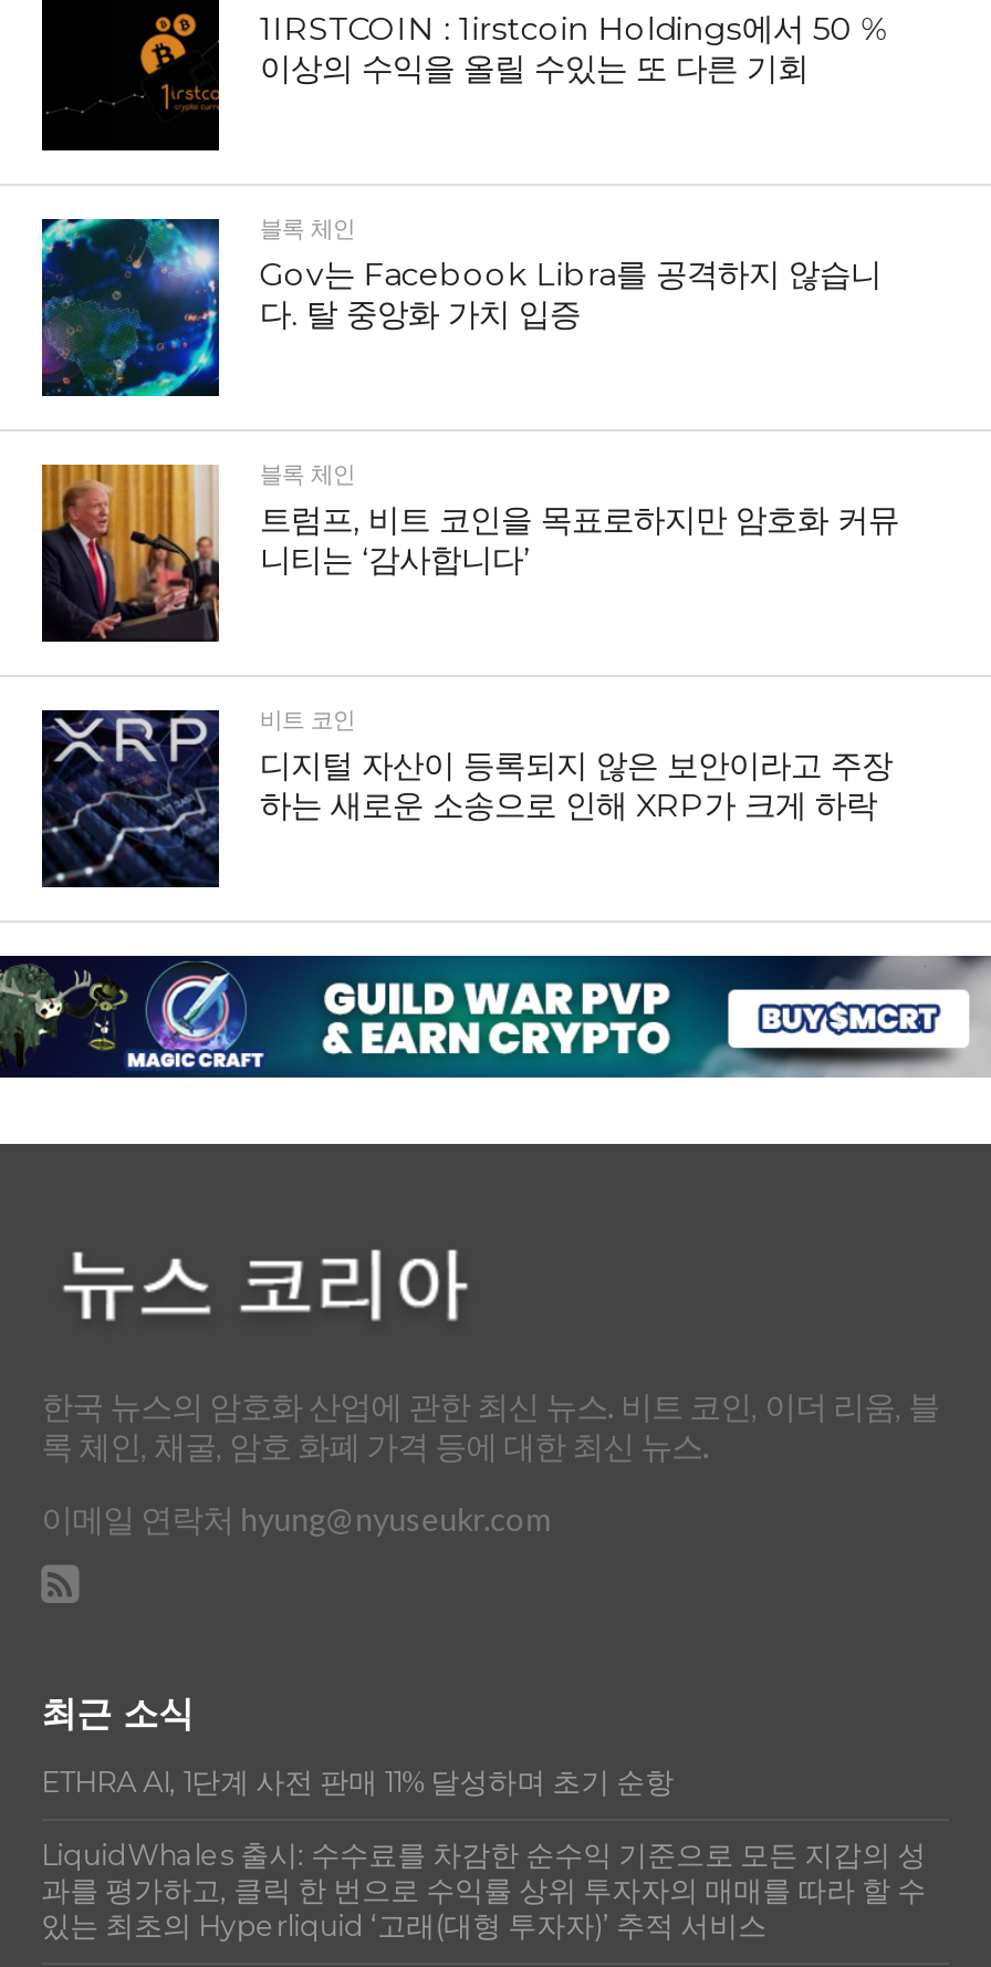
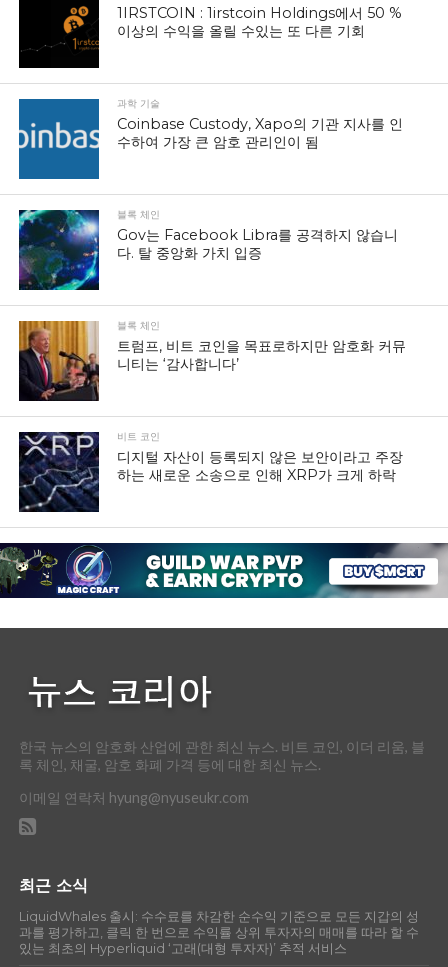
+ [image]
+ 과학 기술
+ Coinbase Custody, Xapo의 기관 지사를 인
+ 수하여 가장 큰 암호 관리인이 됨

moved down: [image] | 블록 체인 | Gov는 Facebook Libra를 공격하지 않습니 | ... | 이메일 연락처 hyung@nyuseukr.com | 최근 소식

- ETHRA AI, 1단계 사전 판매 11% 달성하며 초기 순항
